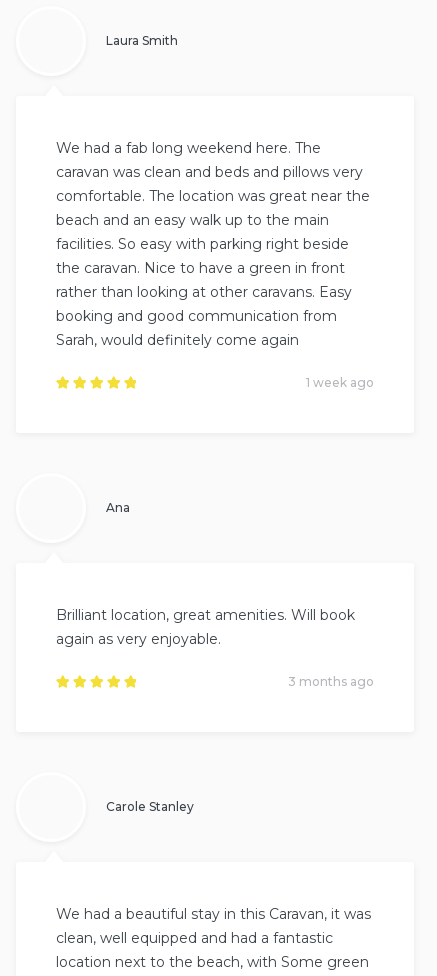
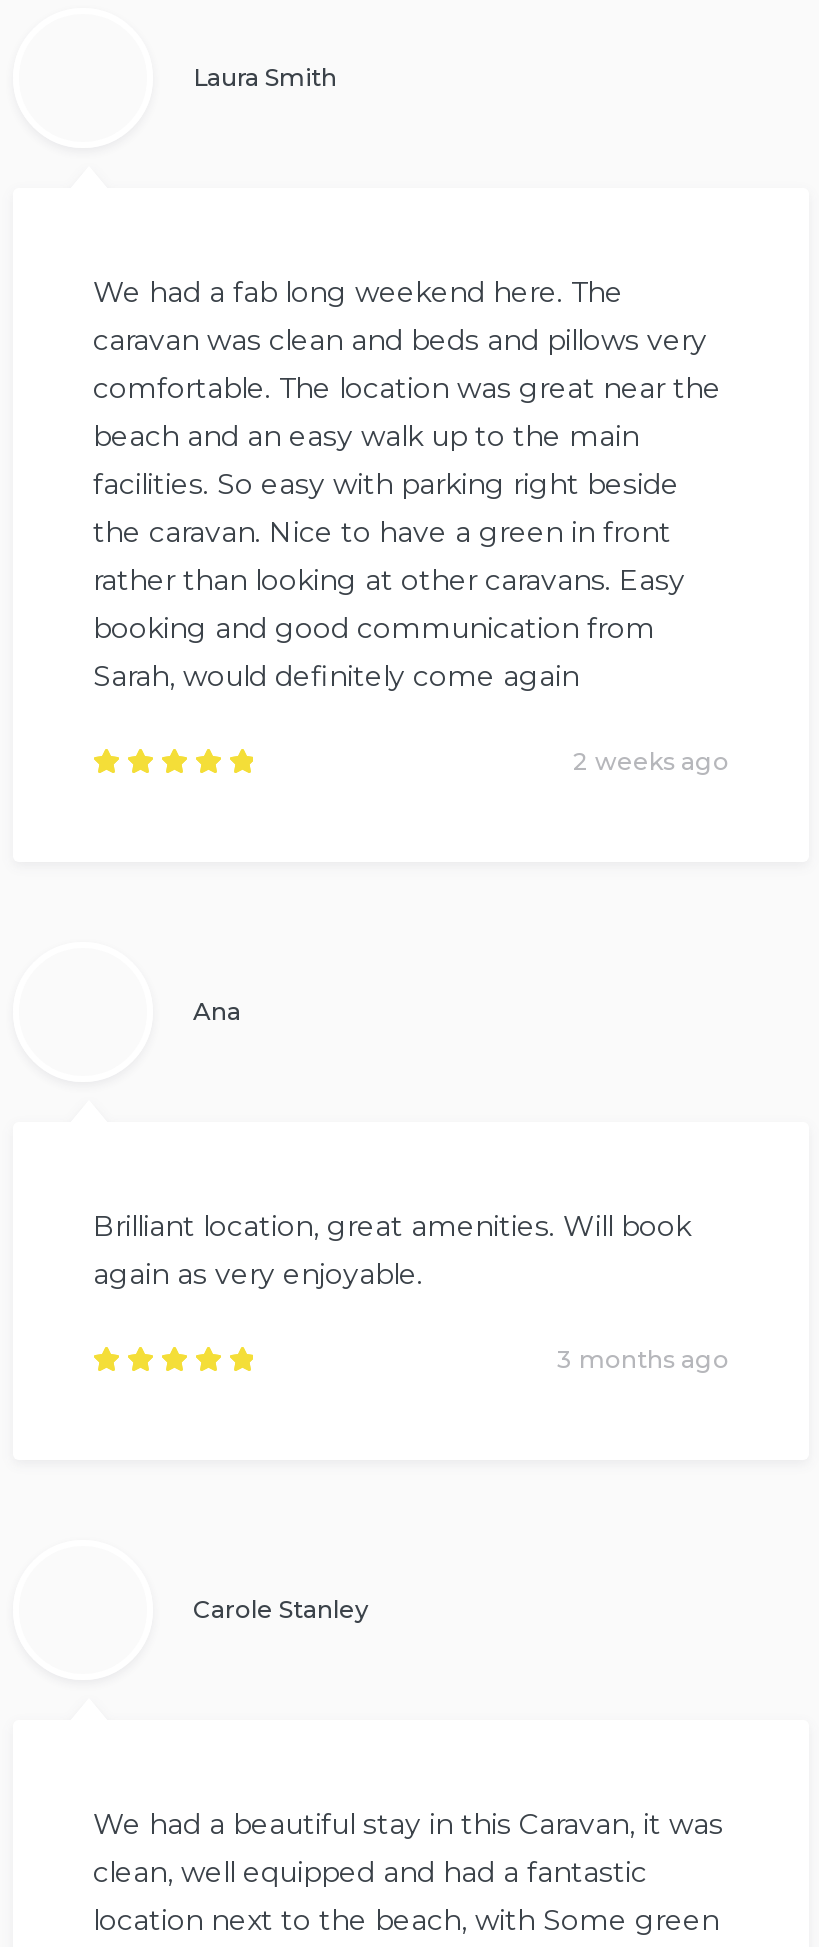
- 1 week ago
+ 2 weeks ago
